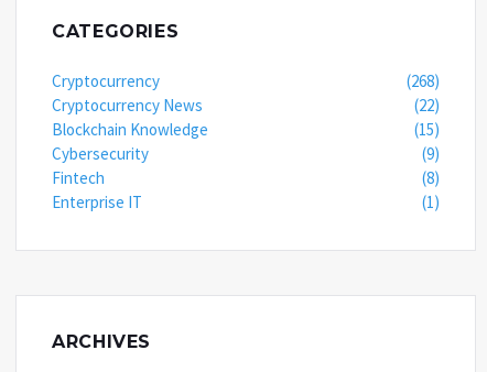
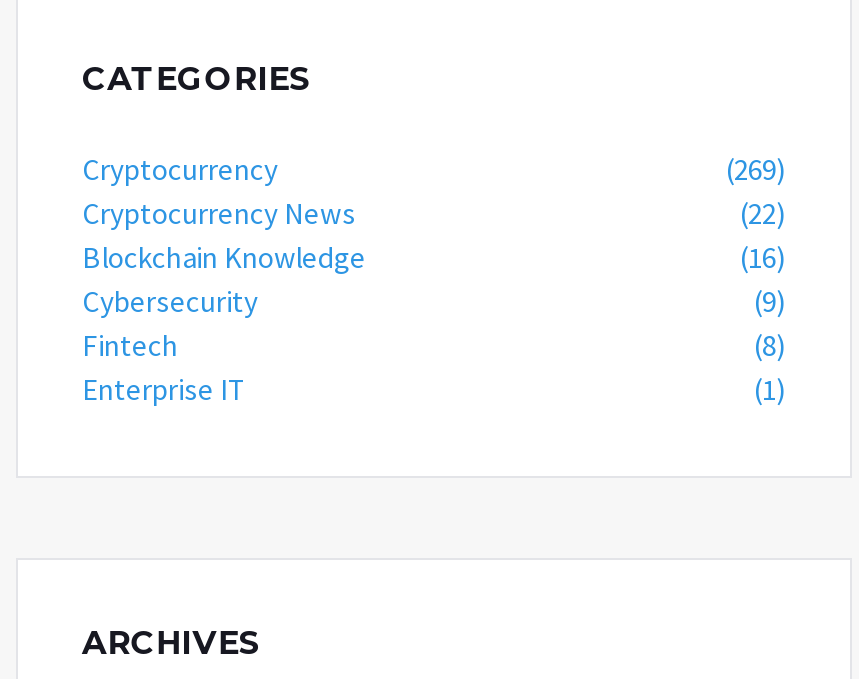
- (268)
+ (269)

- (15)
+ (16)
